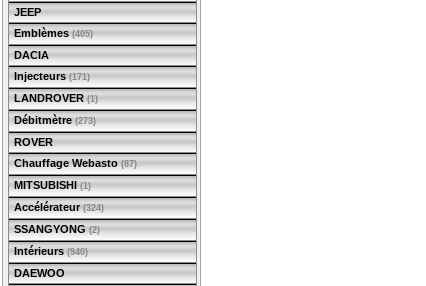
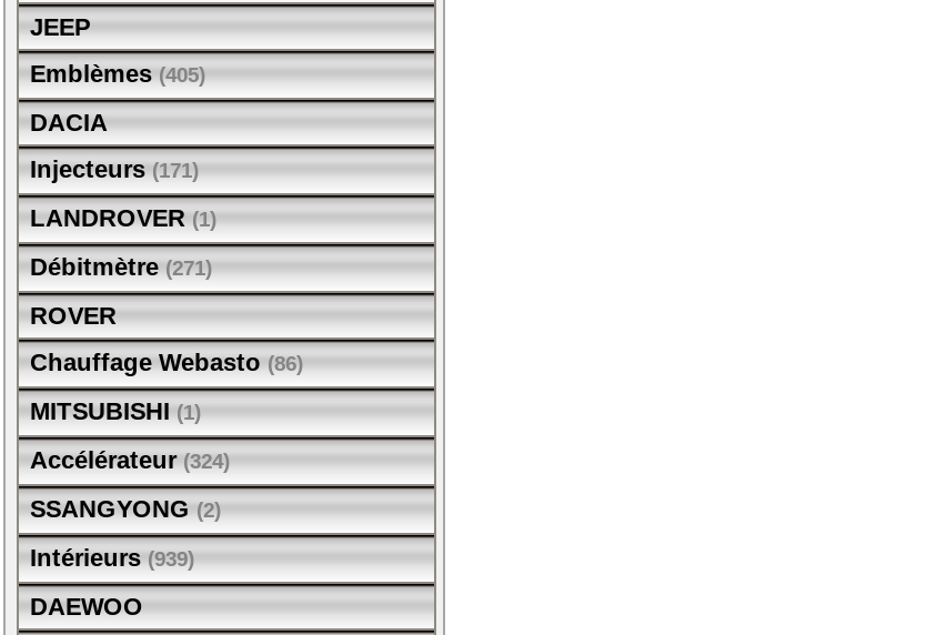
- Débitmètre (273)
+ Débitmètre (271)

- Chauffage Webasto (87)
+ Chauffage Webasto (86)

- Intérieurs (940)
+ Intérieurs (939)
